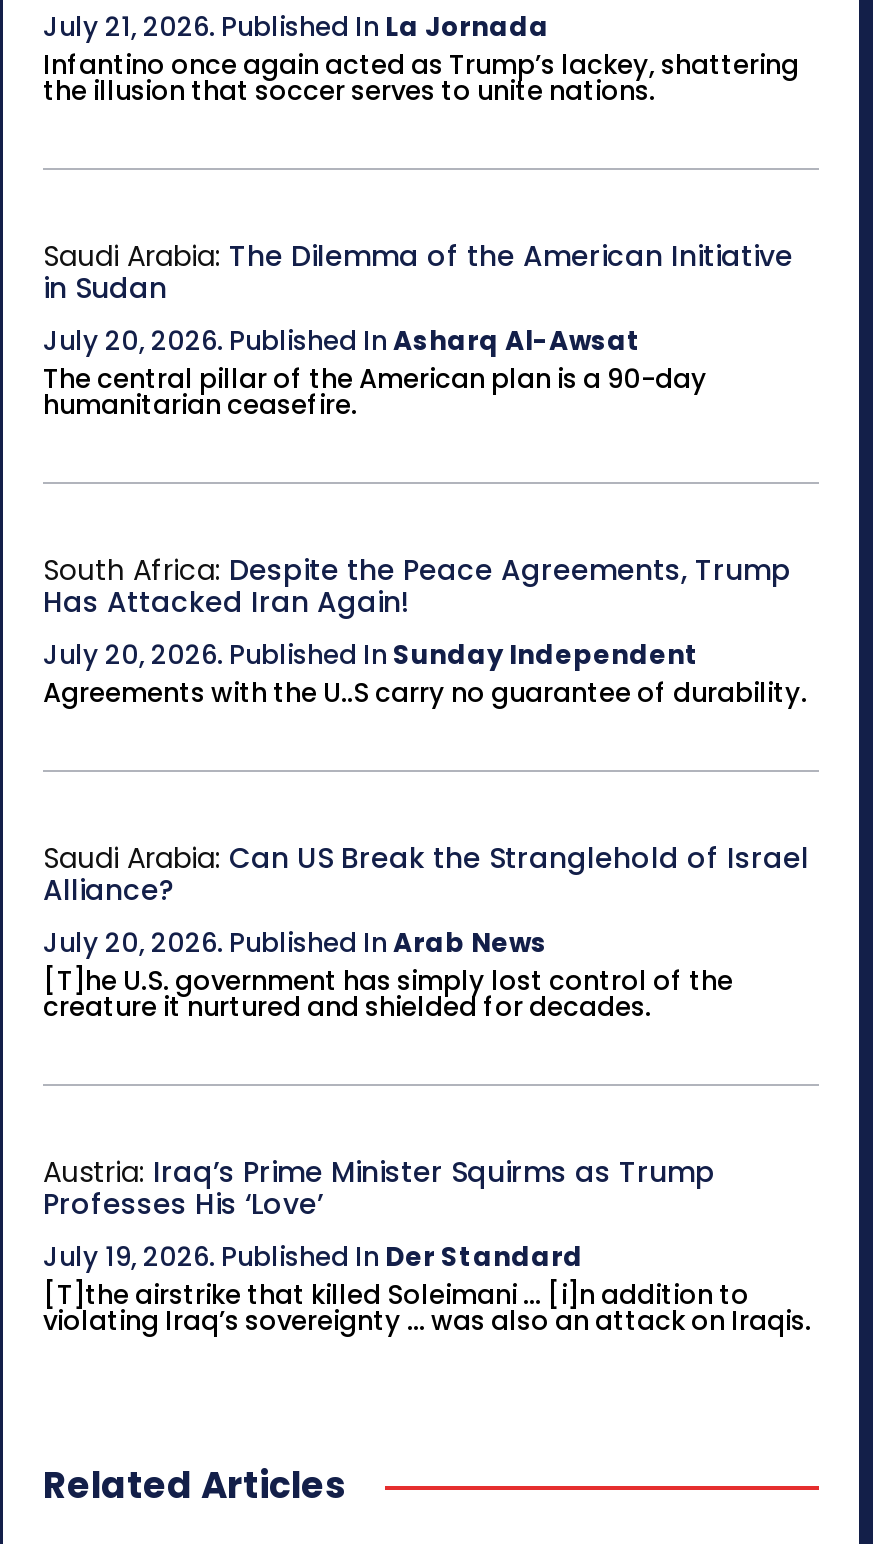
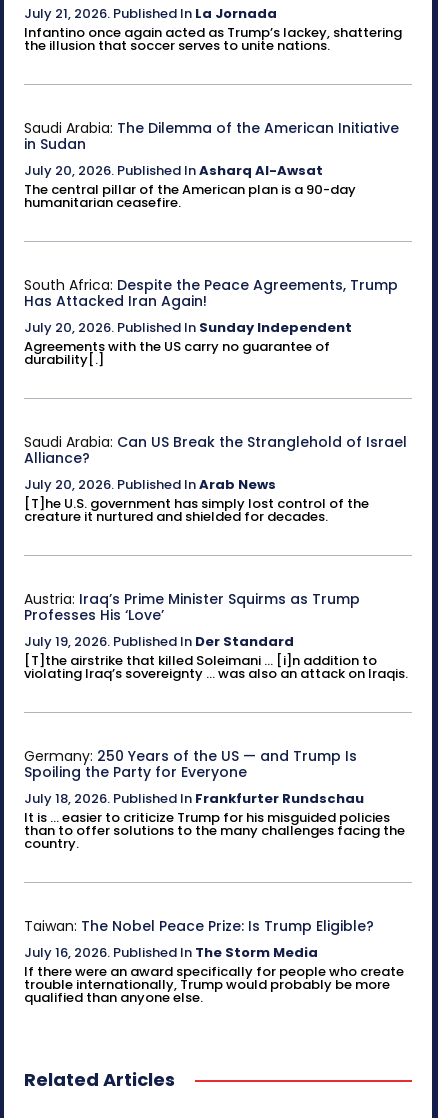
- Agreements with the U..S carry no guarantee of durability.
+ Agreements with the US carry no guarantee of
+ durability[.]

+ Germany: 250 Years of the US — and Trump Is
+ Spoiling the Party for Everyone
+ July 18, 2026. Published In Frankfurter Rundschau
+ It is ... easier to criticize Trump for his misguided policies
+ than to offer solutions to the many challenges facing the
+ country.

+ Taiwan: The Nobel Peace Prize: Is Trump Eligible?
+ July 16, 2026. Published In The Storm Media
+ If there were an award specifically for people who create
+ trouble internationally, Trump would probably be more
+ qualified than anyone else.
